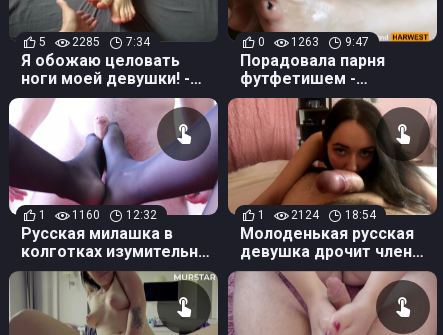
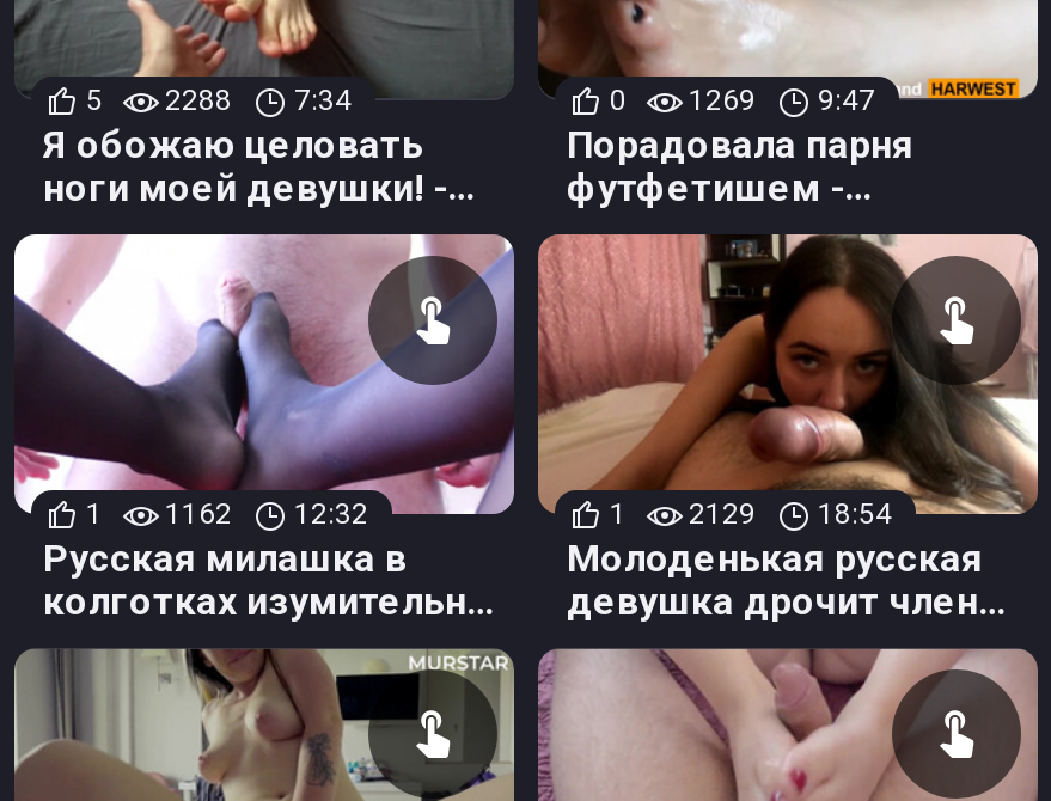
- 5 2285 7:34
+ 5 2288 7:34

- 0 1263 9:47
+ 0 1269 9:47

- 1 1160 12:32
+ 1 1162 12:32

- 1 2124 18:54
+ 1 2129 18:54
